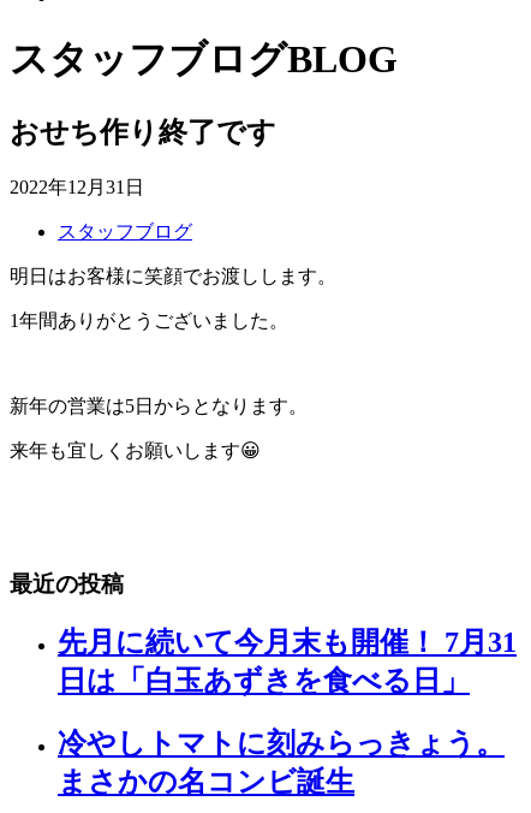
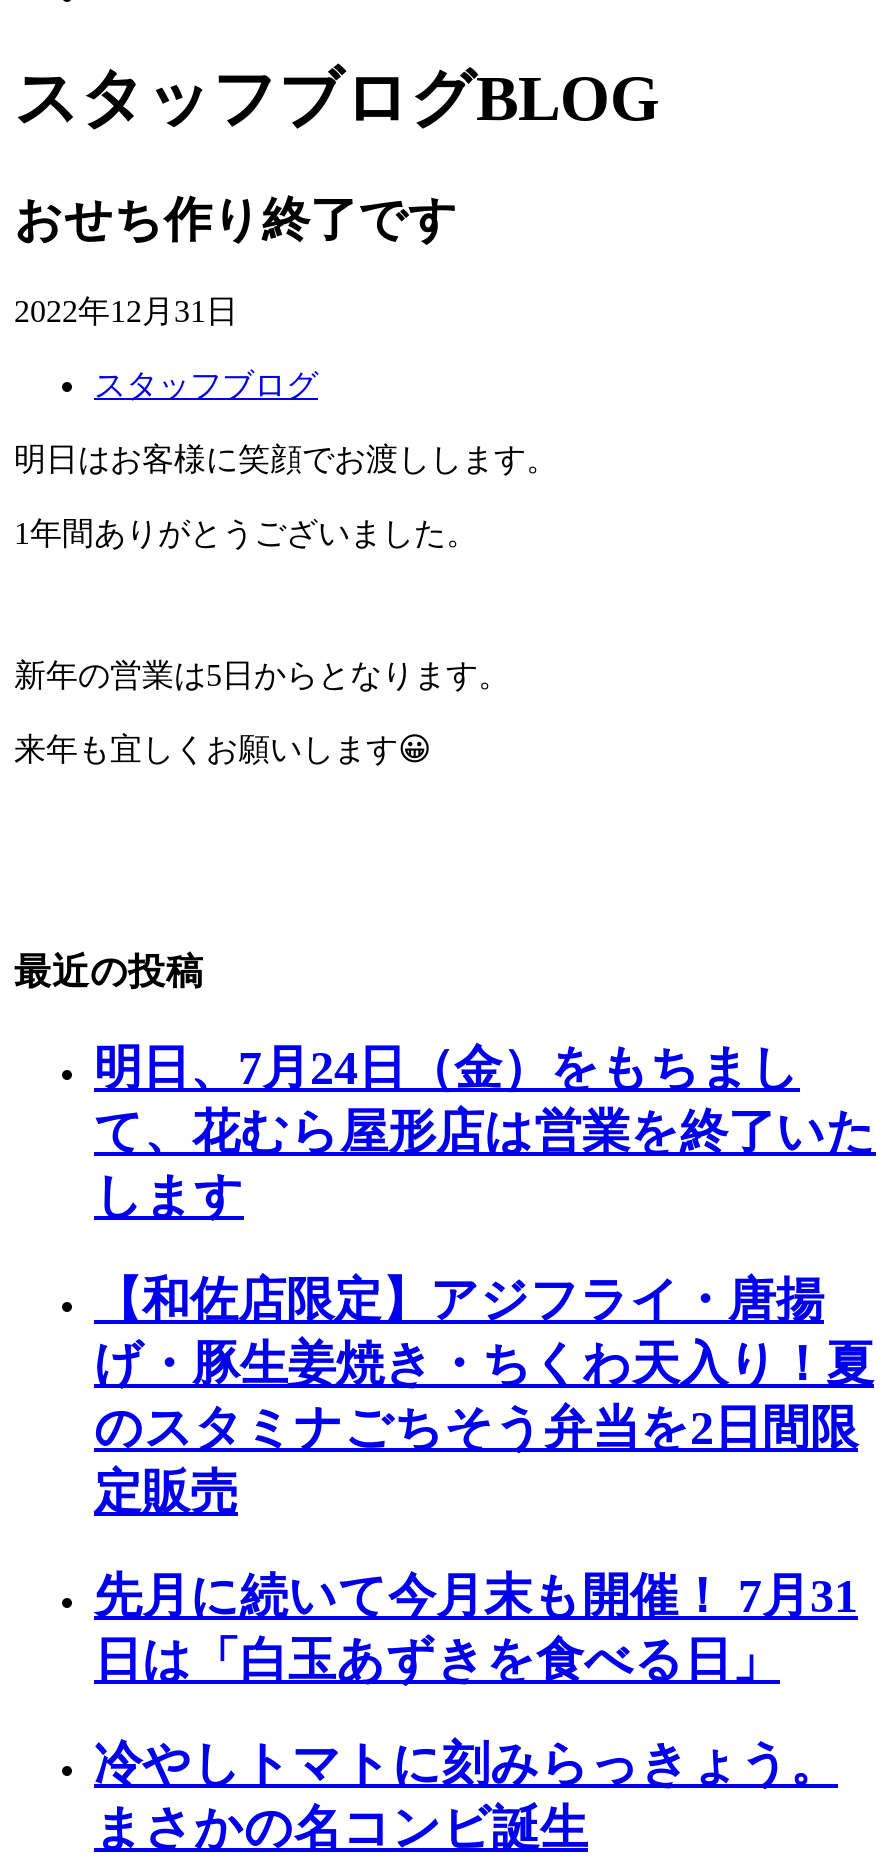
+ 明日、7月24日（金）をもちまし
+ て、花むら屋形店は営業を終了いた
+ します
+ 【和佐店限定】アジフライ・唐揚
+ げ・豚生姜焼き・ちくわ天入り！夏
+ のスタミナごちそう弁当を2日間限
+ 定販売
